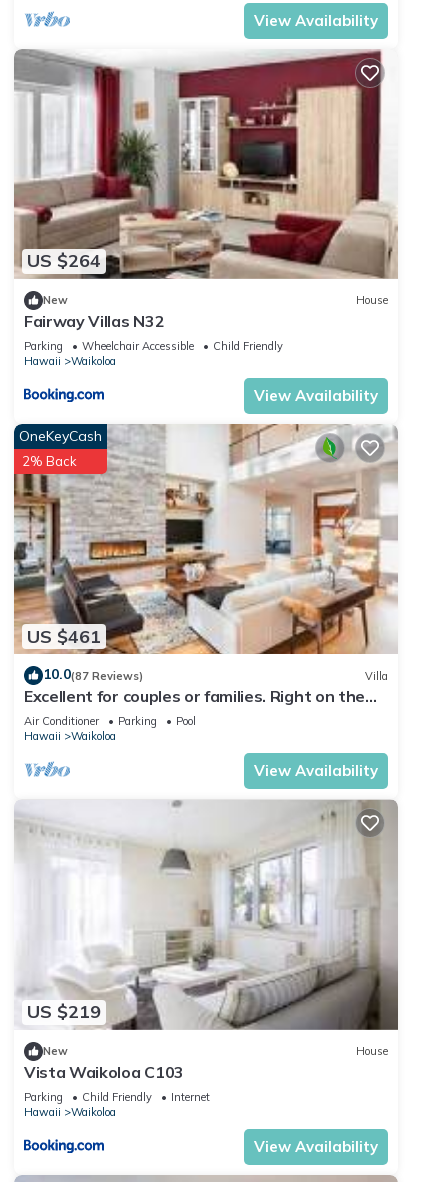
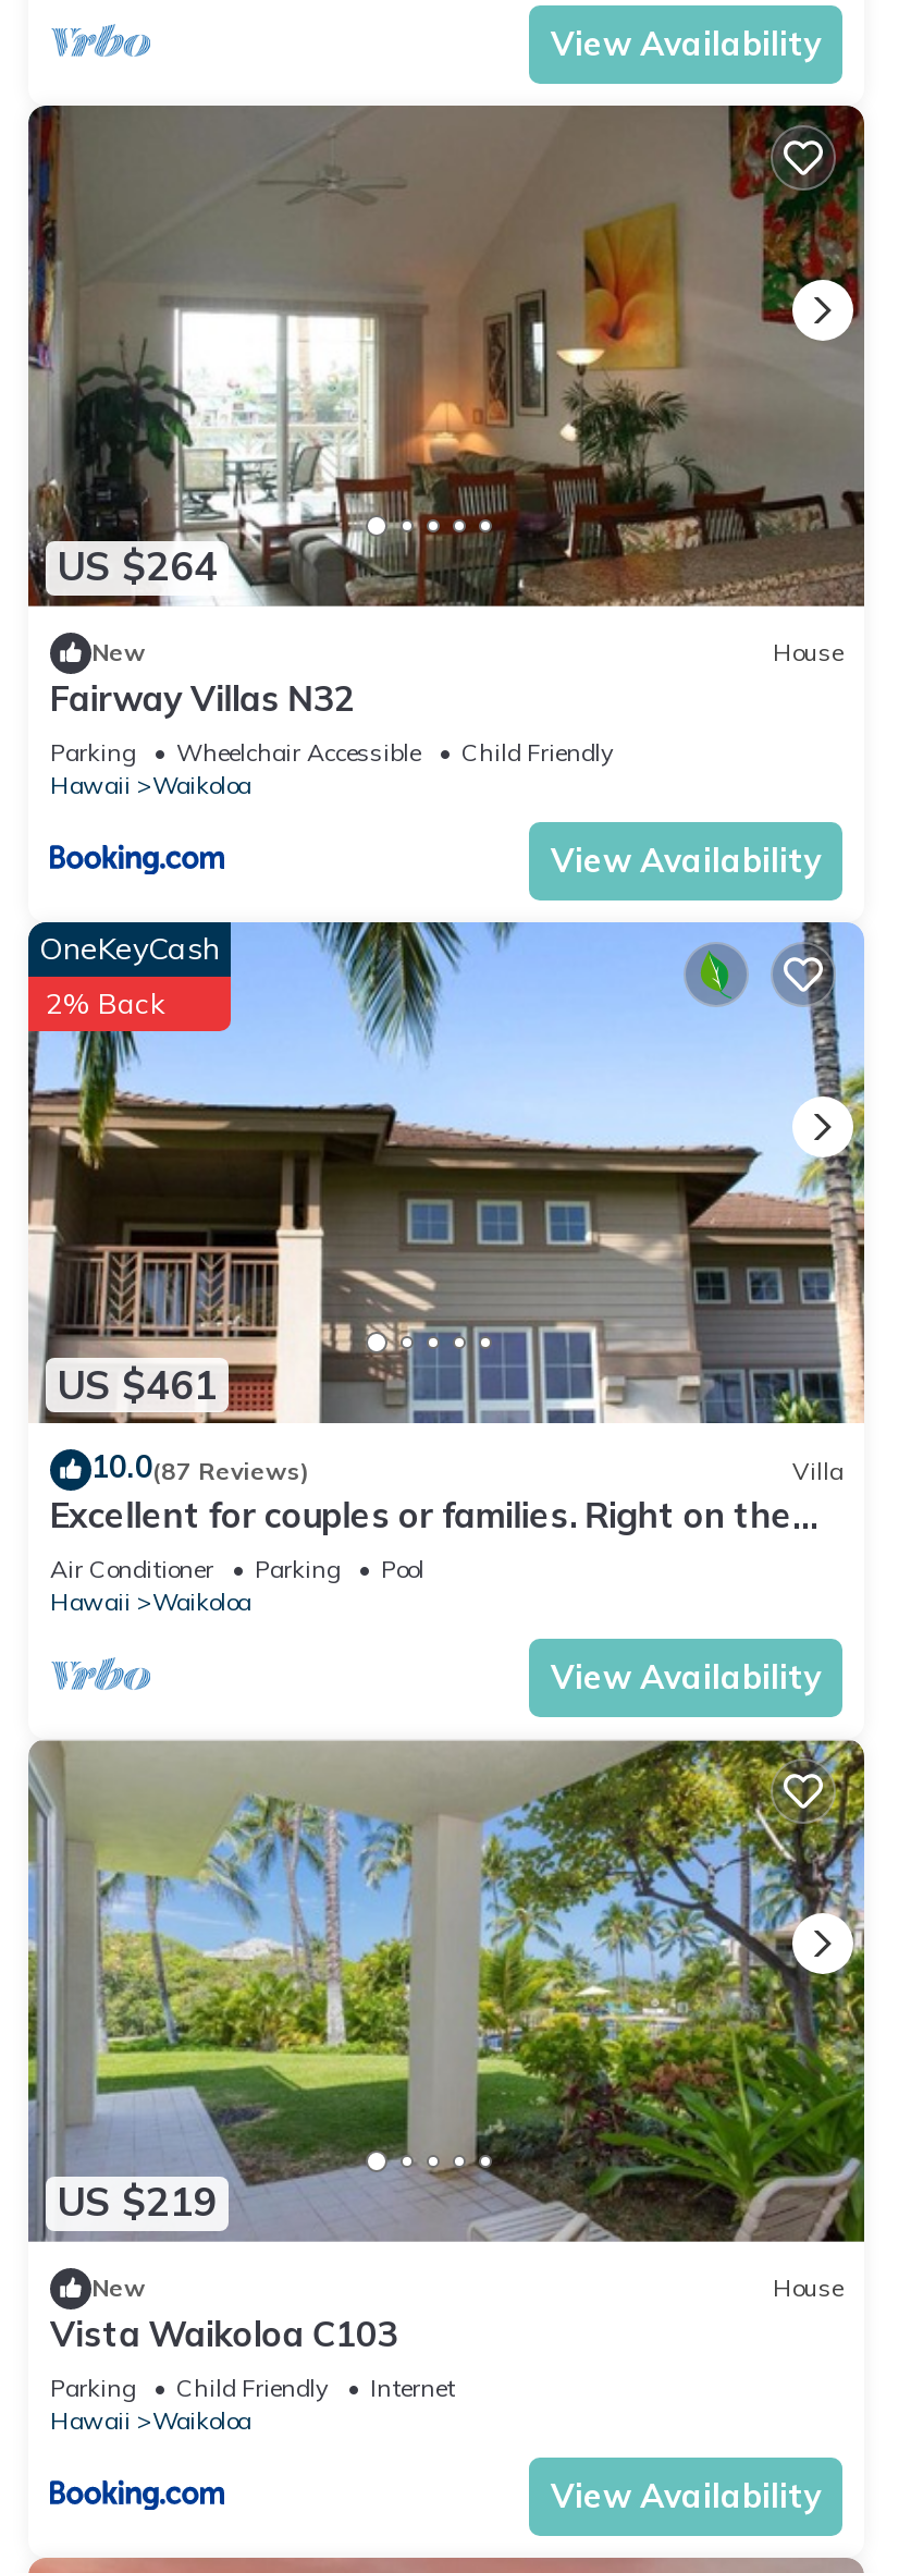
- [image]
+ [image]

- [image]
+ [image]

- [image]
+ [image]
